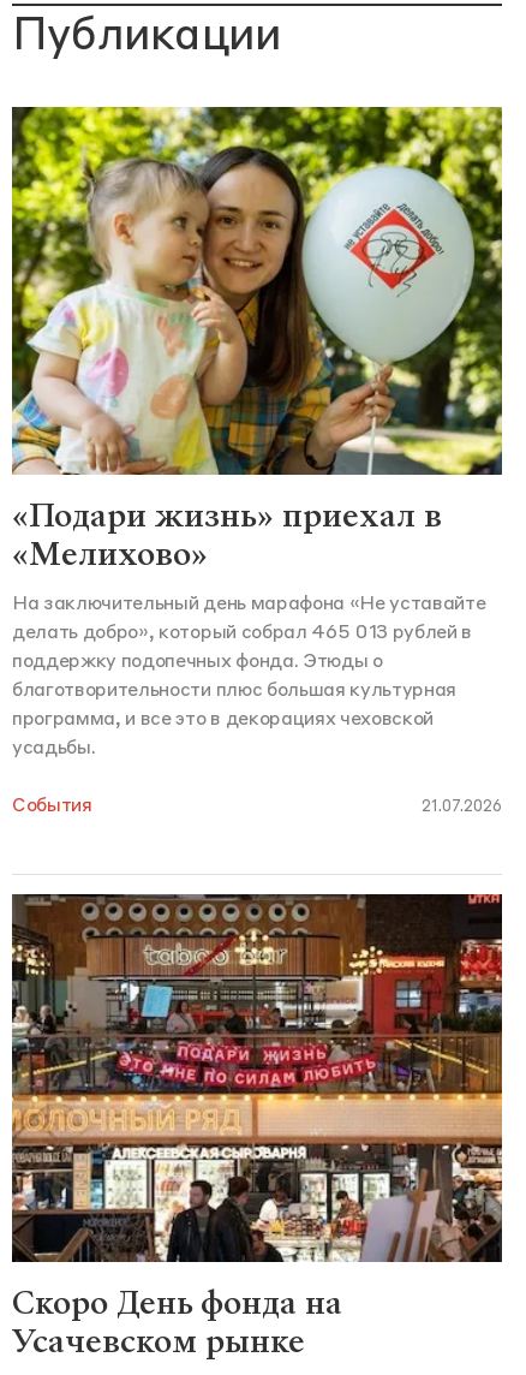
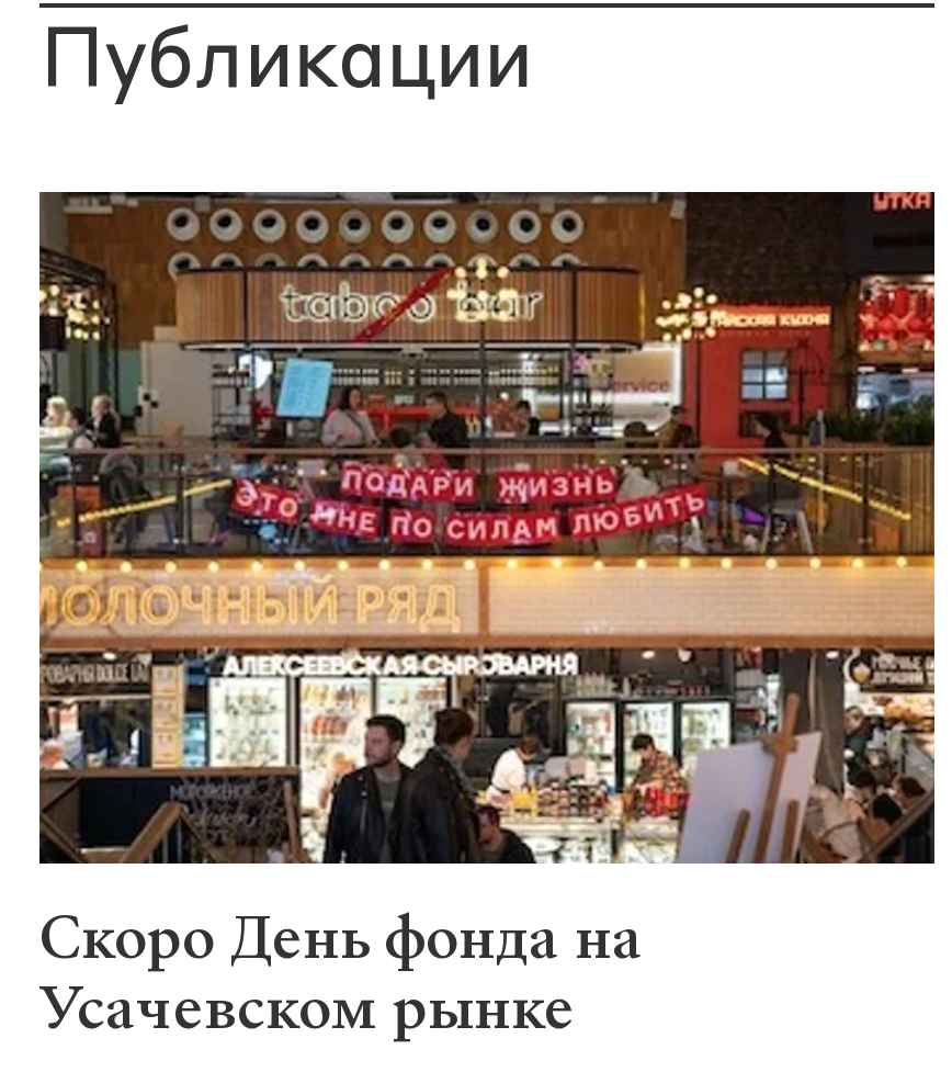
- [image]
- «Подари жизнь» приехал в
- «Мелихово»
- На заключительный день марафона «Не уставайте
- делать добро», который собрал 465 013 рублей в
- поддержку подопечных фонда. Этюды о
- благотворительности плюс большая культурная
- программа, и все это в декорациях чеховской
- усадьбы.
- События
- 21.07.2026
